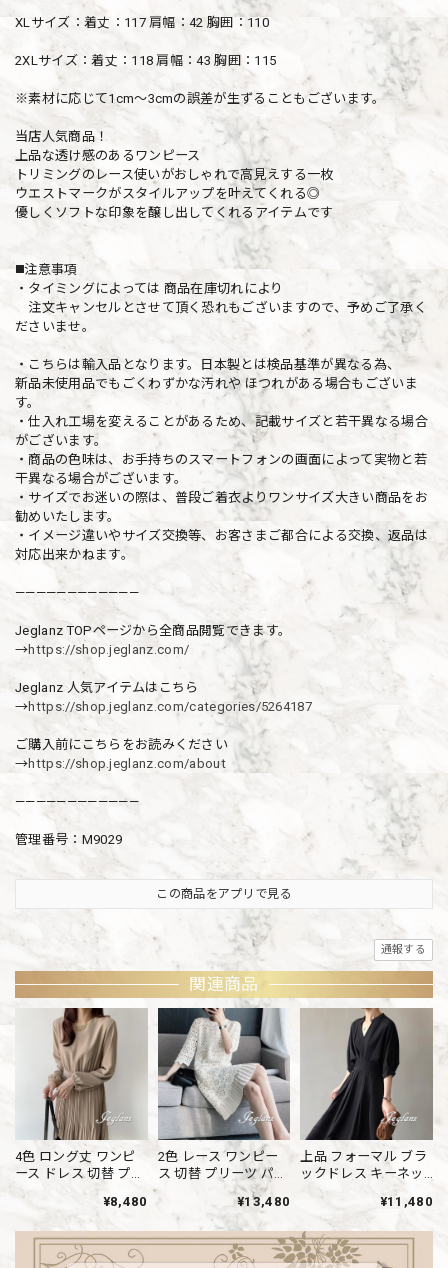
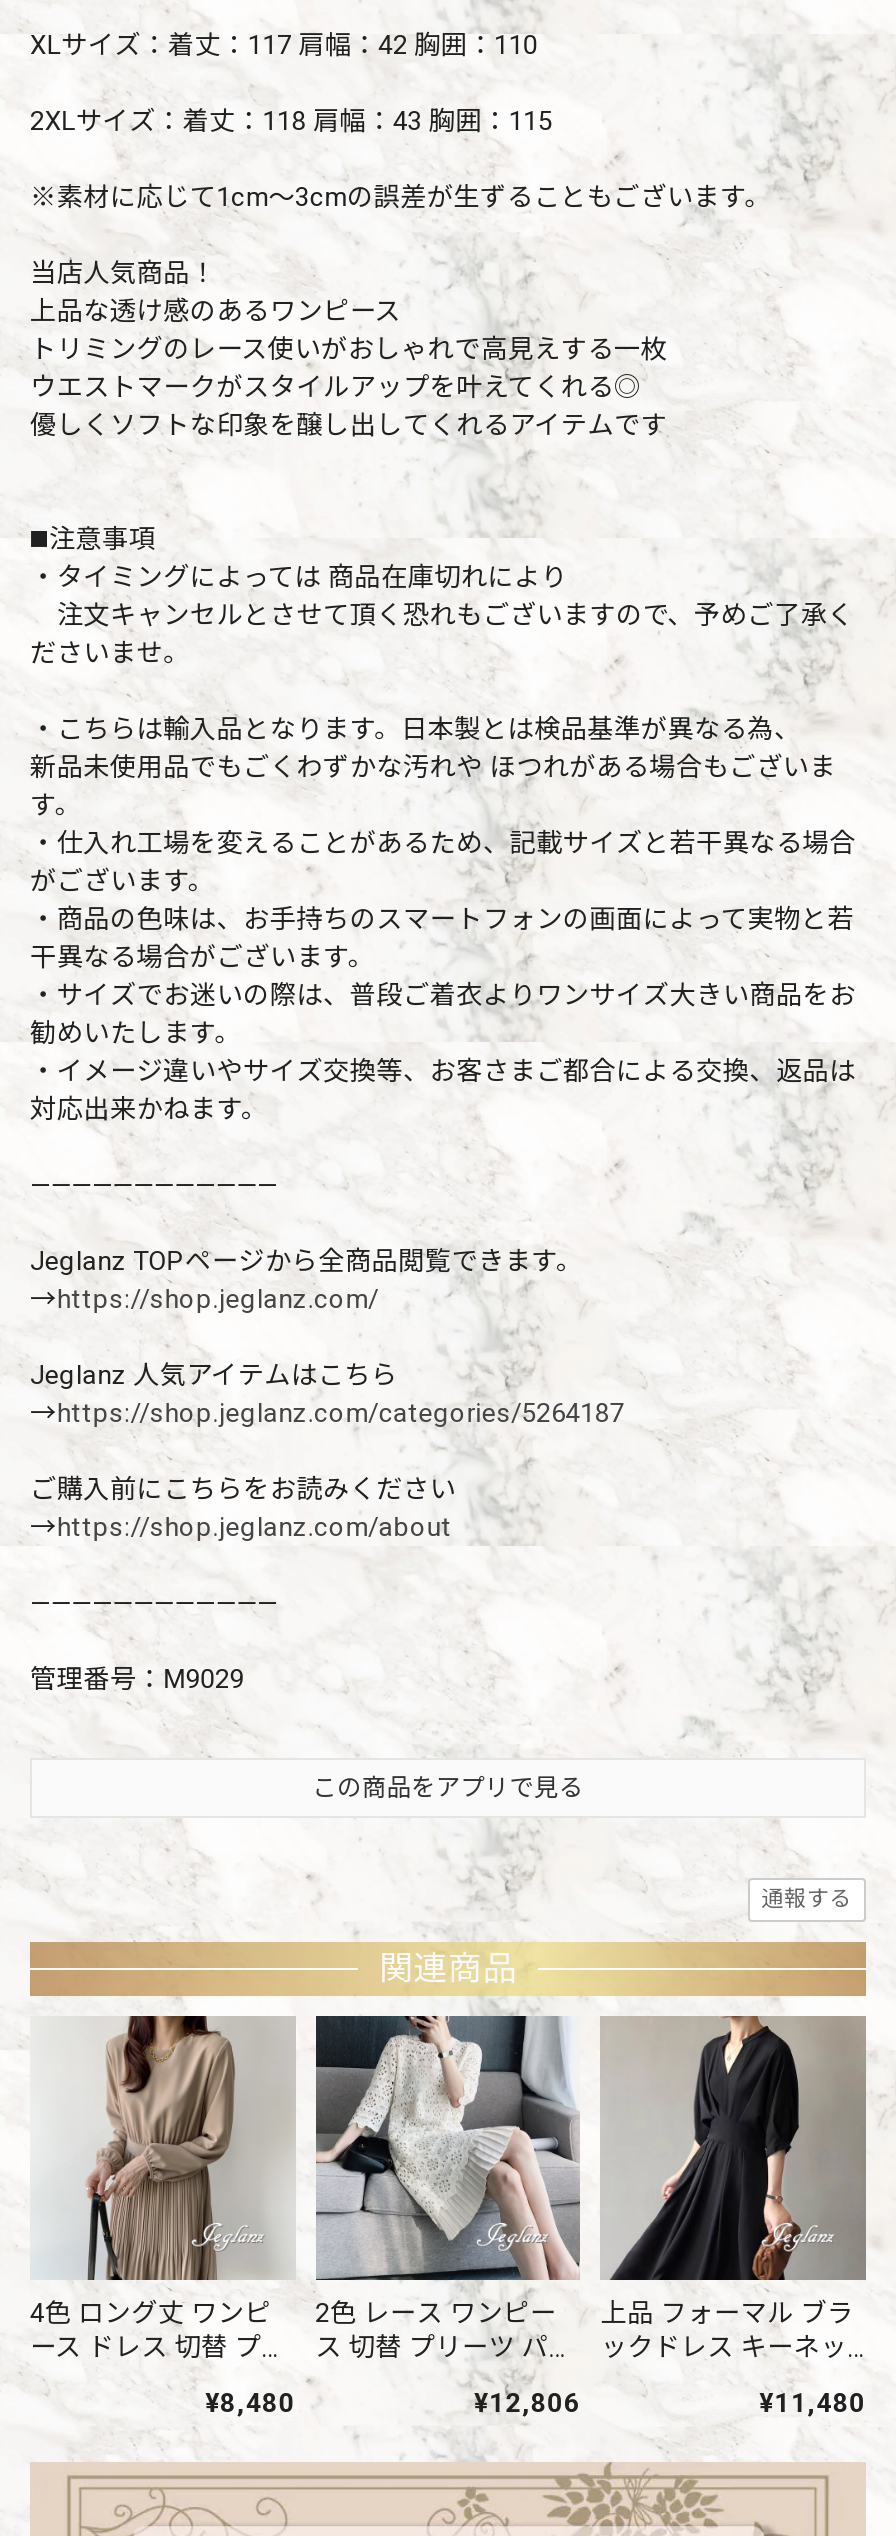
- ¥13,480
+ ¥12,806
